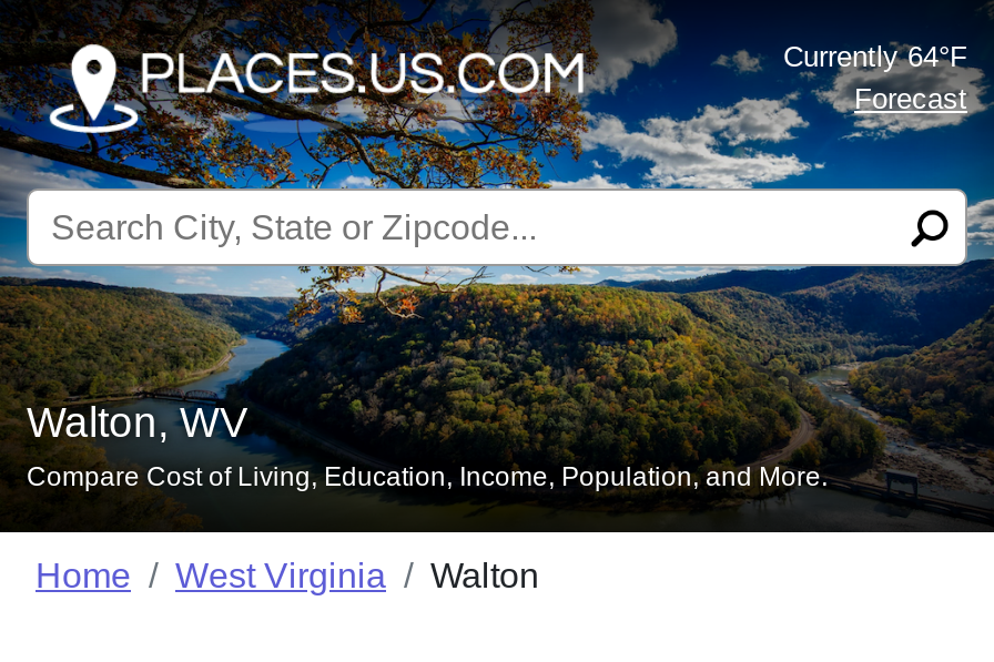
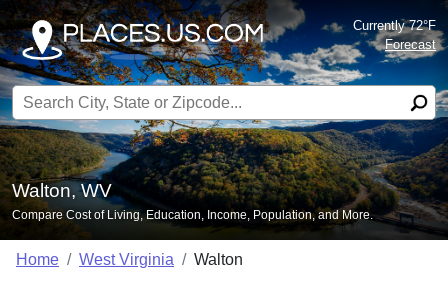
- Currently 64°F
+ Currently 72°F
